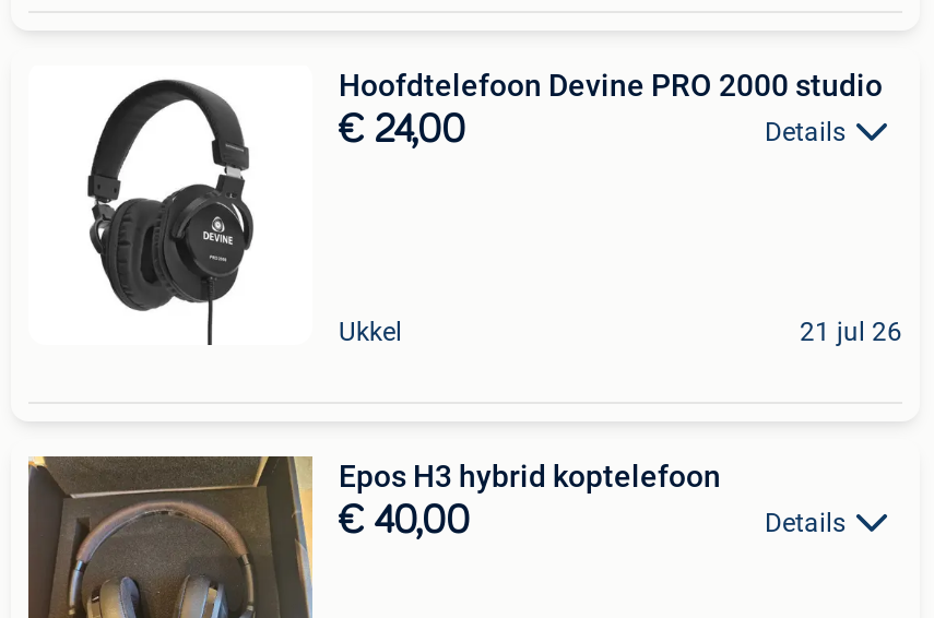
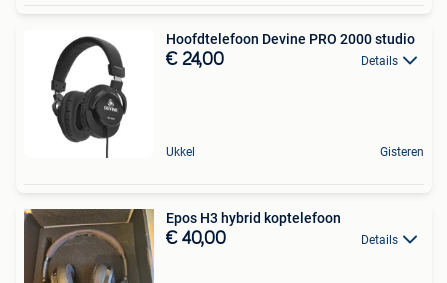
- 21 jul 26
+ Gisteren
